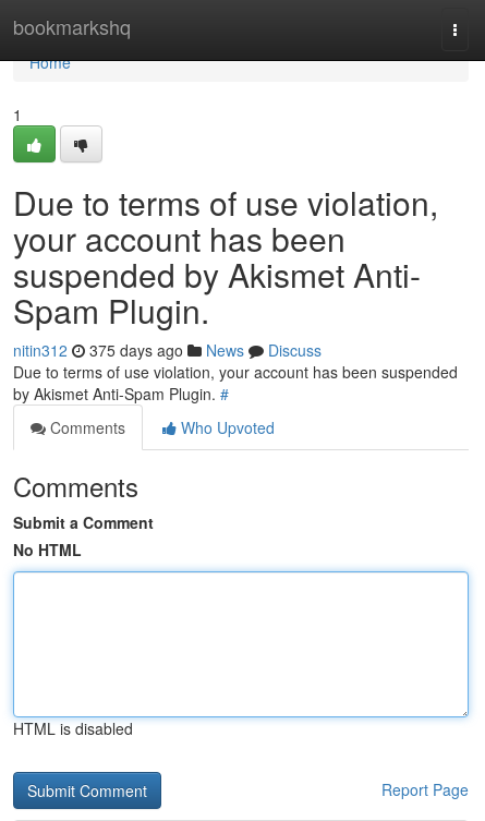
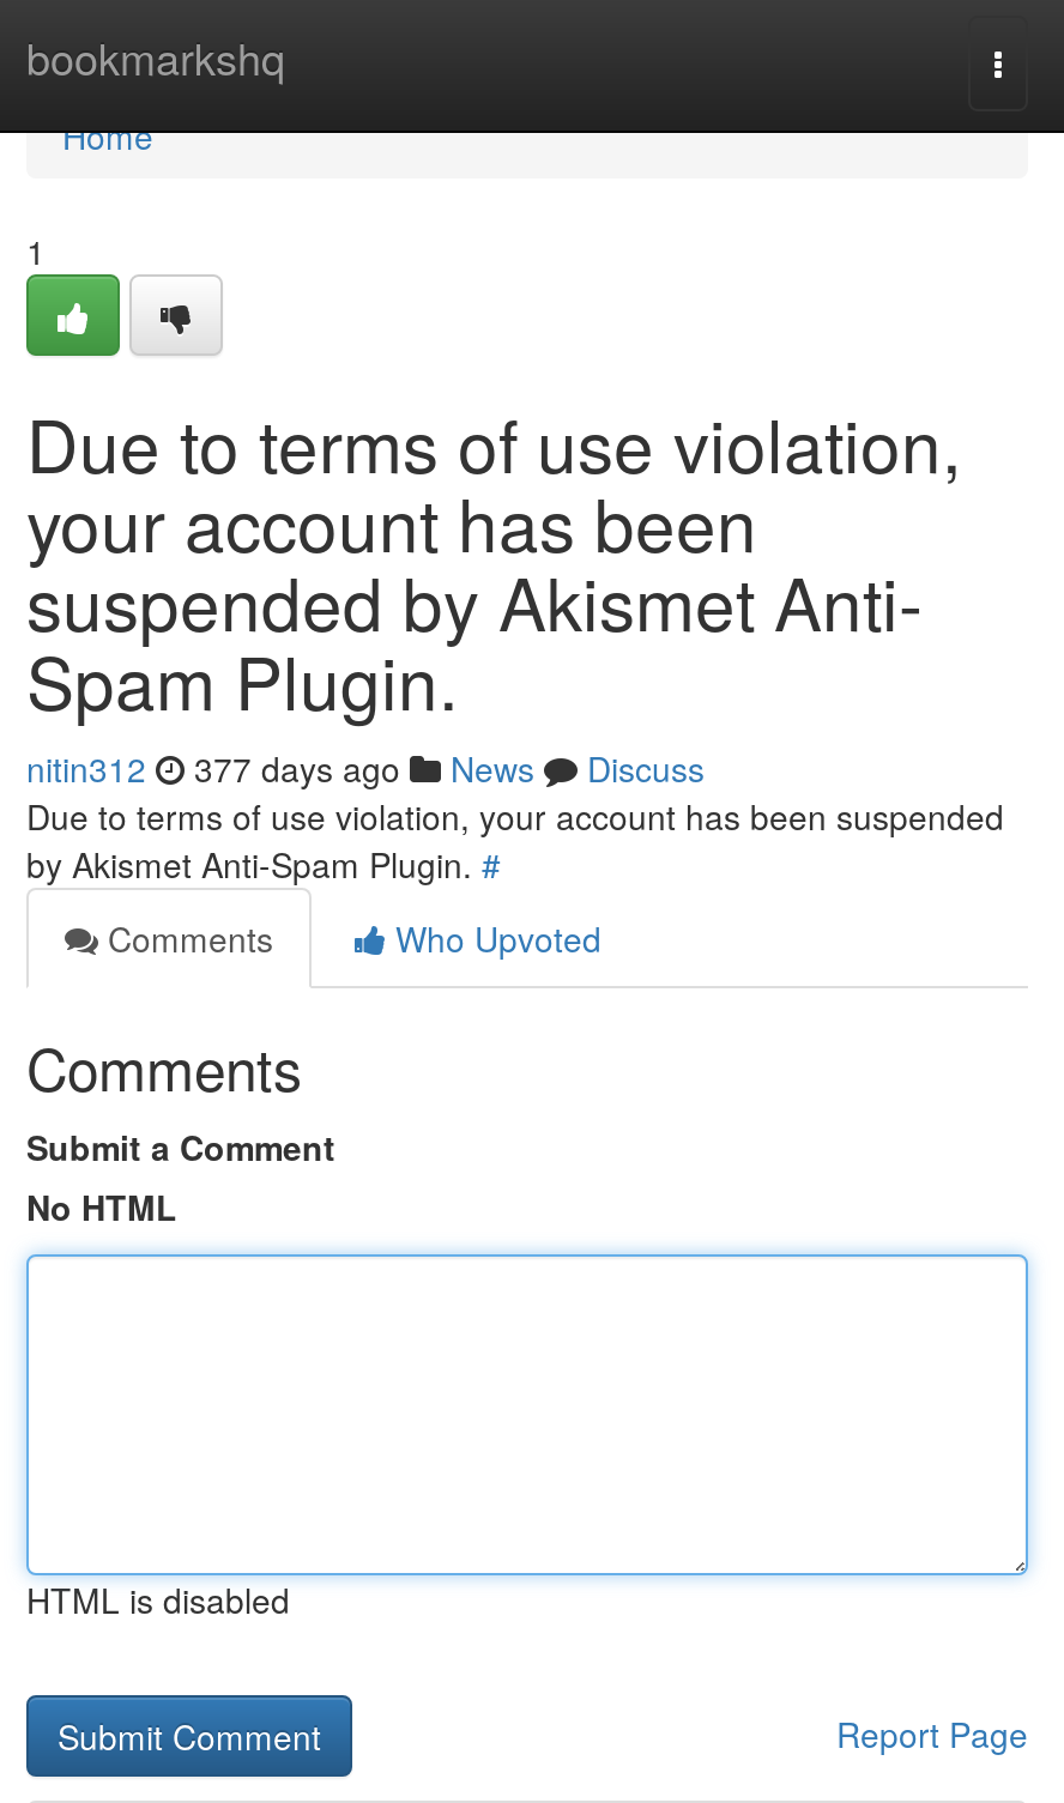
- nitin312 375 days ago News Discuss
+ nitin312 377 days ago News Discuss
